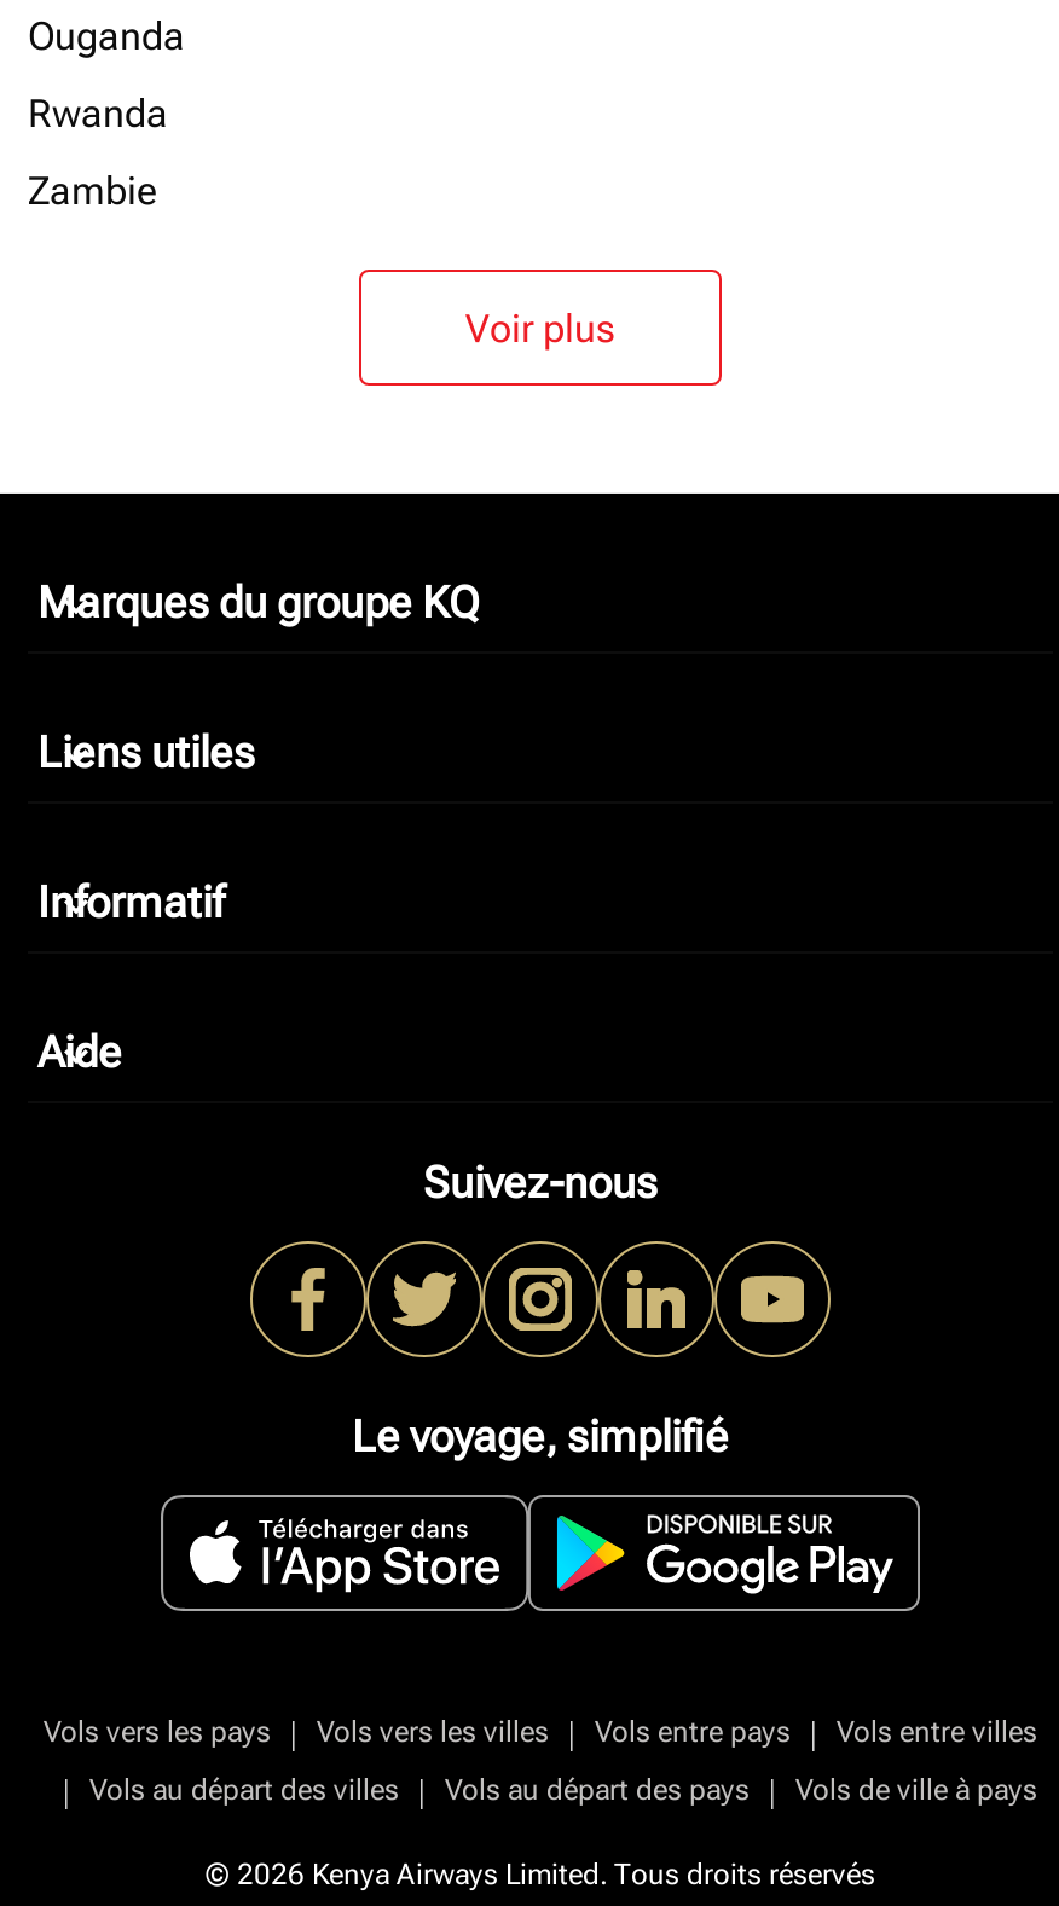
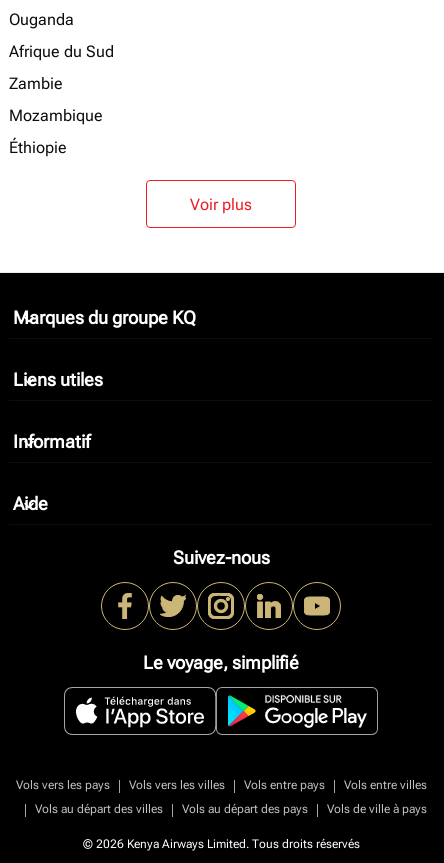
- Rwanda
+ Afrique du Sud

+ Mozambique
+ Éthiopie
